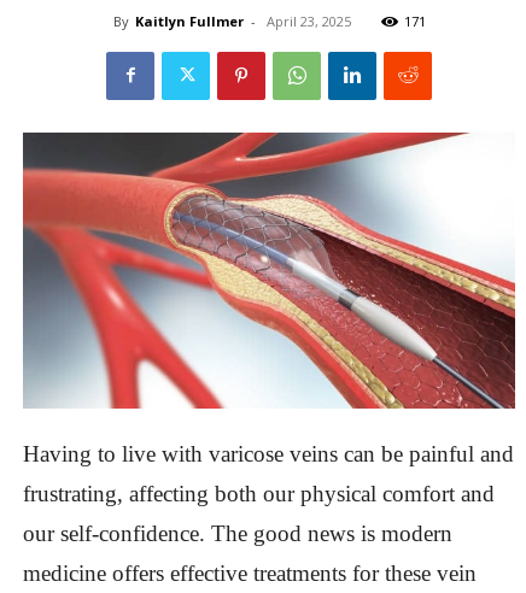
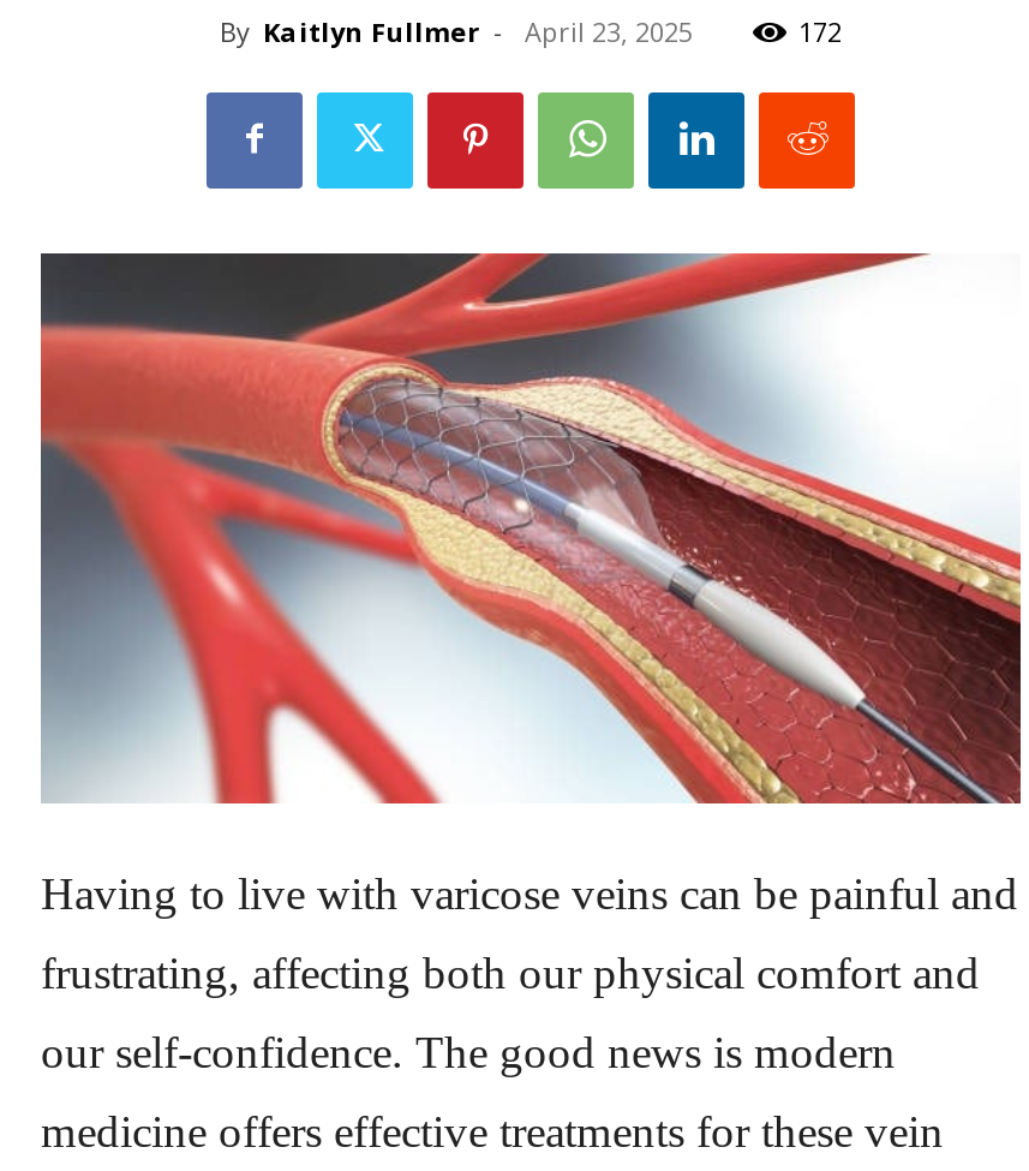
- 171
+ 172
